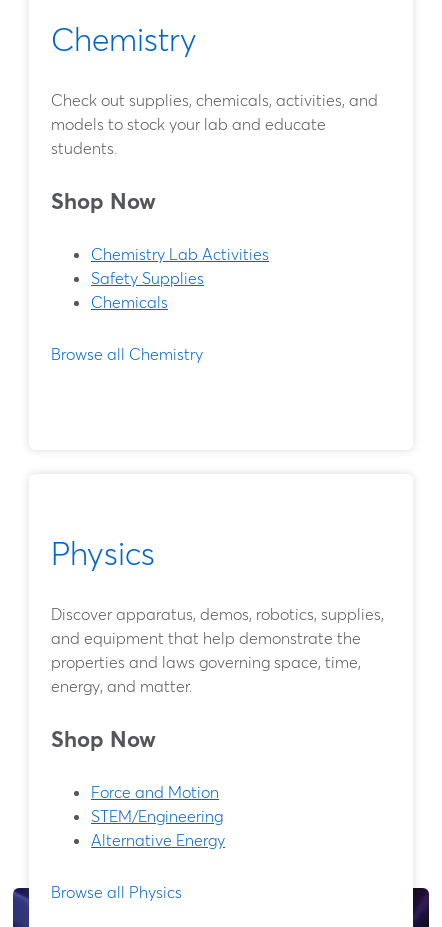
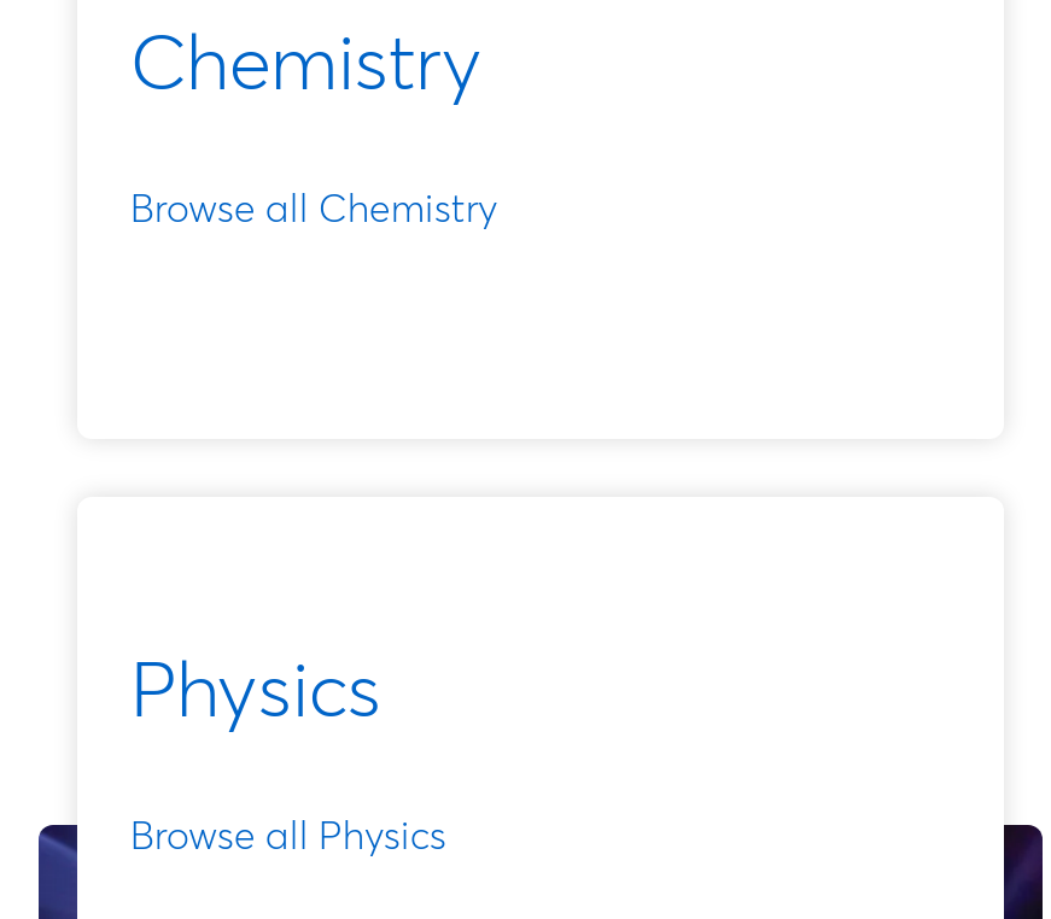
- Check out supplies, chemicals, activities, and
- models to stock your lab and educate
- students.
- Shop Now
- Chemistry Lab Activities
- Safety Supplies
- Chemicals

- Discover apparatus, demos, robotics, supplies,
- and equipment that help demonstrate the
- properties and laws governing space, time,
- energy, and matter.
- Shop Now
- Force and Motion
- STEM/Engineering
- Alternative Energy
